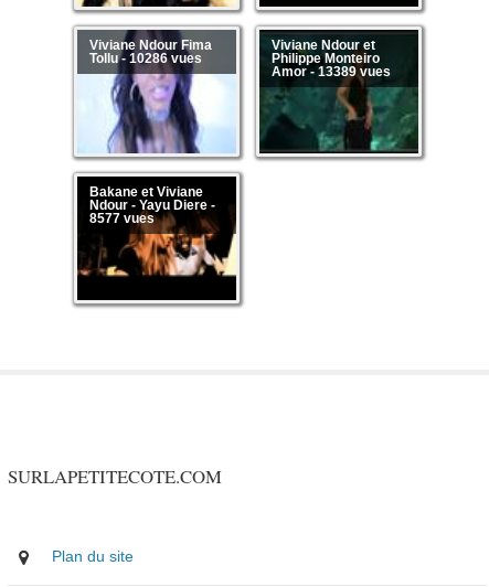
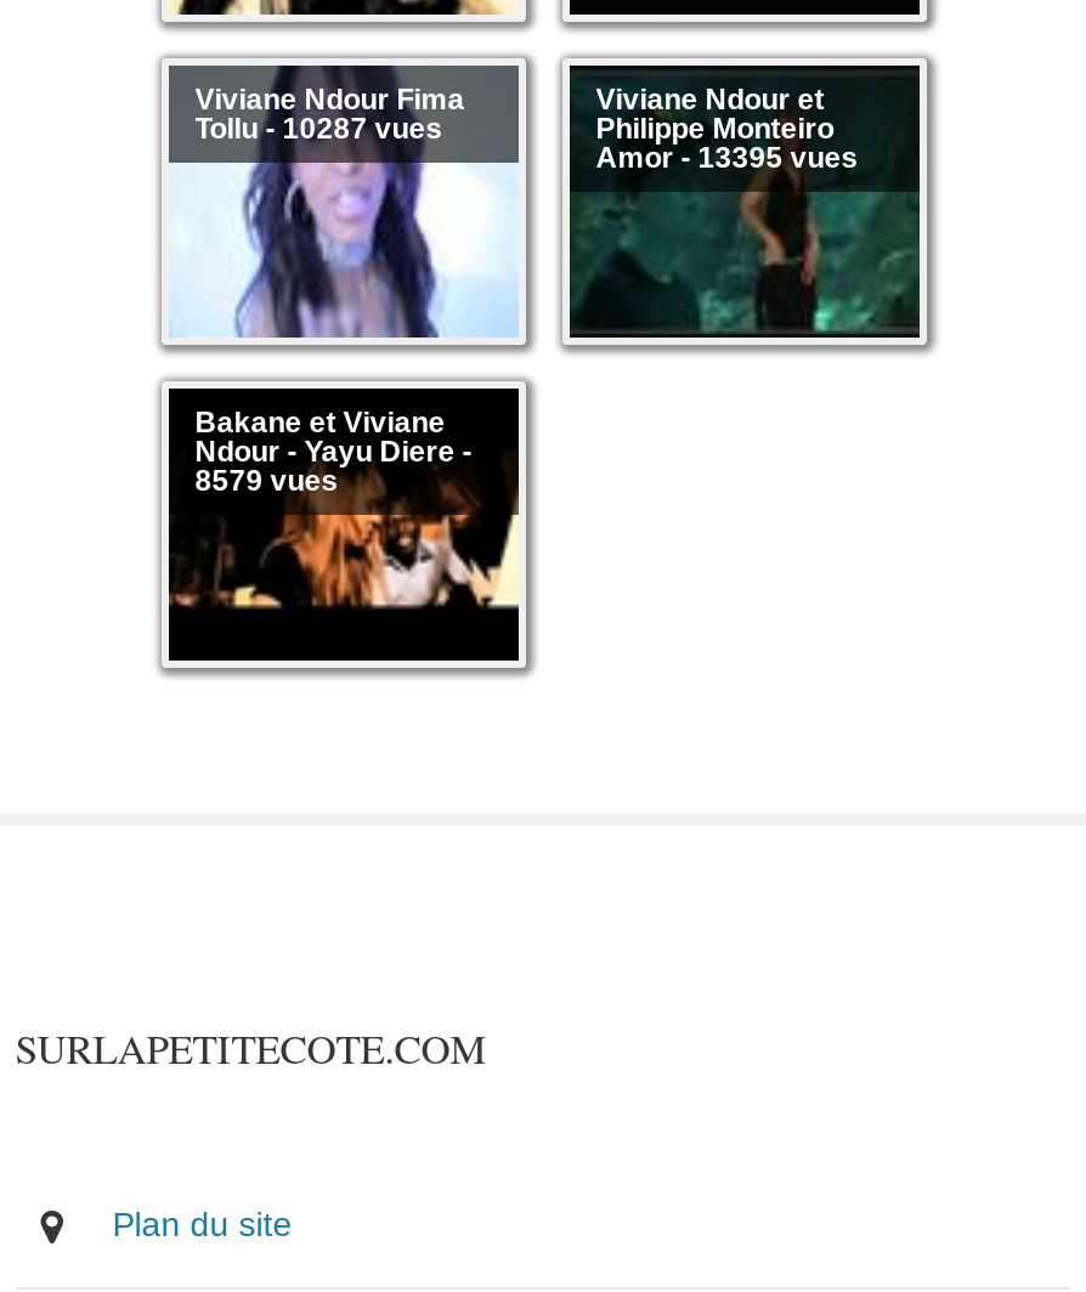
- Tollu - 10286 vues
+ Tollu - 10287 vues

- Amor - 13389 vues
+ Amor - 13395 vues

- 8577 vues
+ 8579 vues
